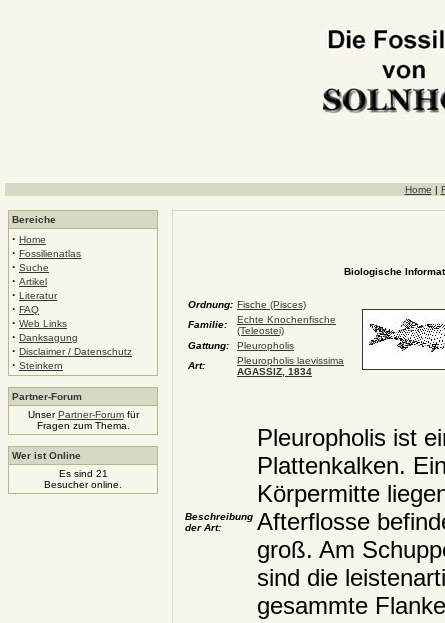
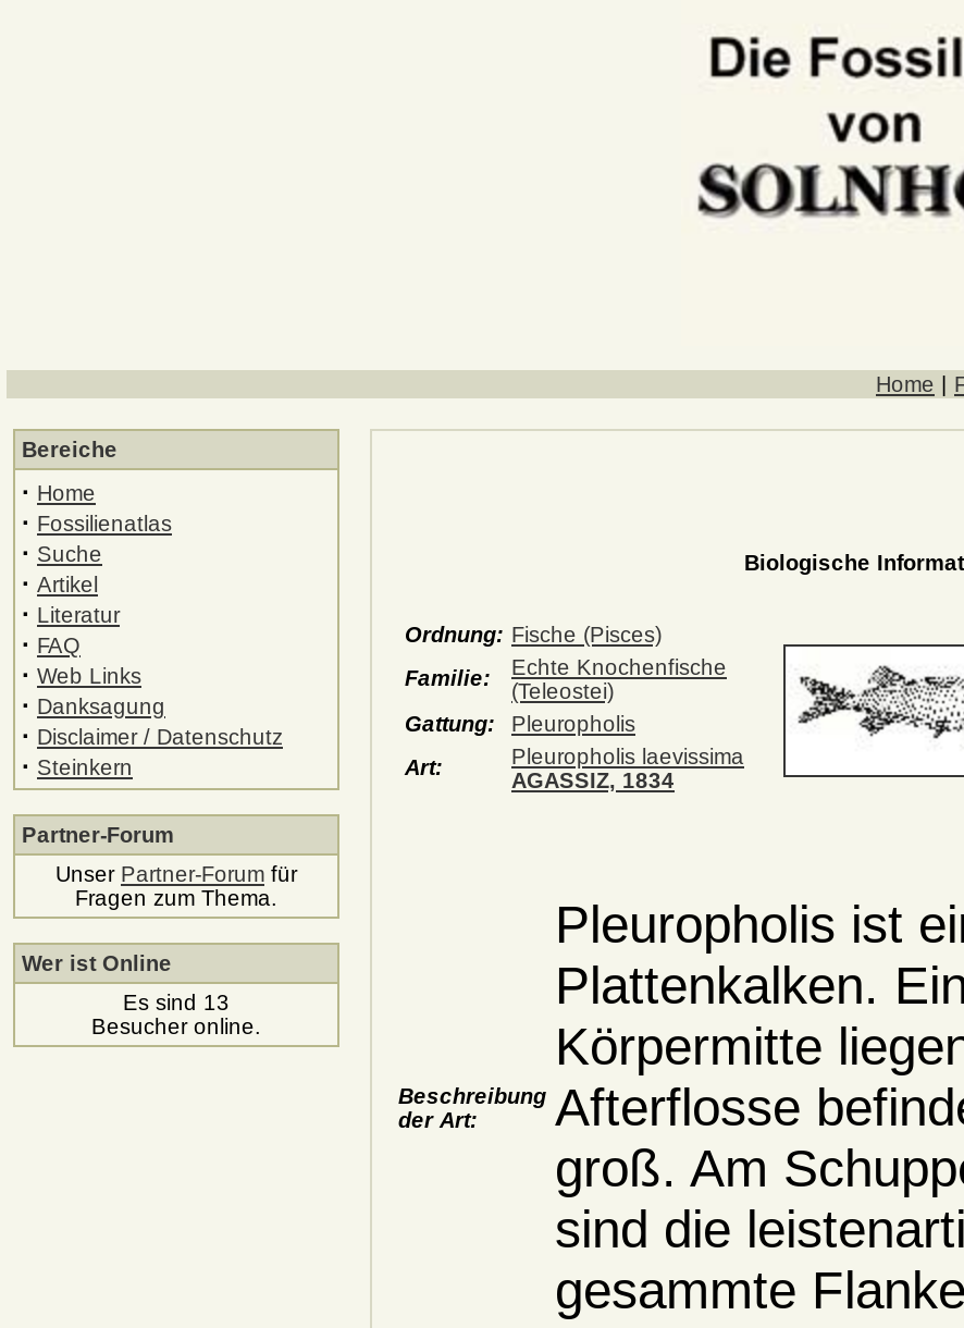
- Es sind 21
+ Es sind 13
